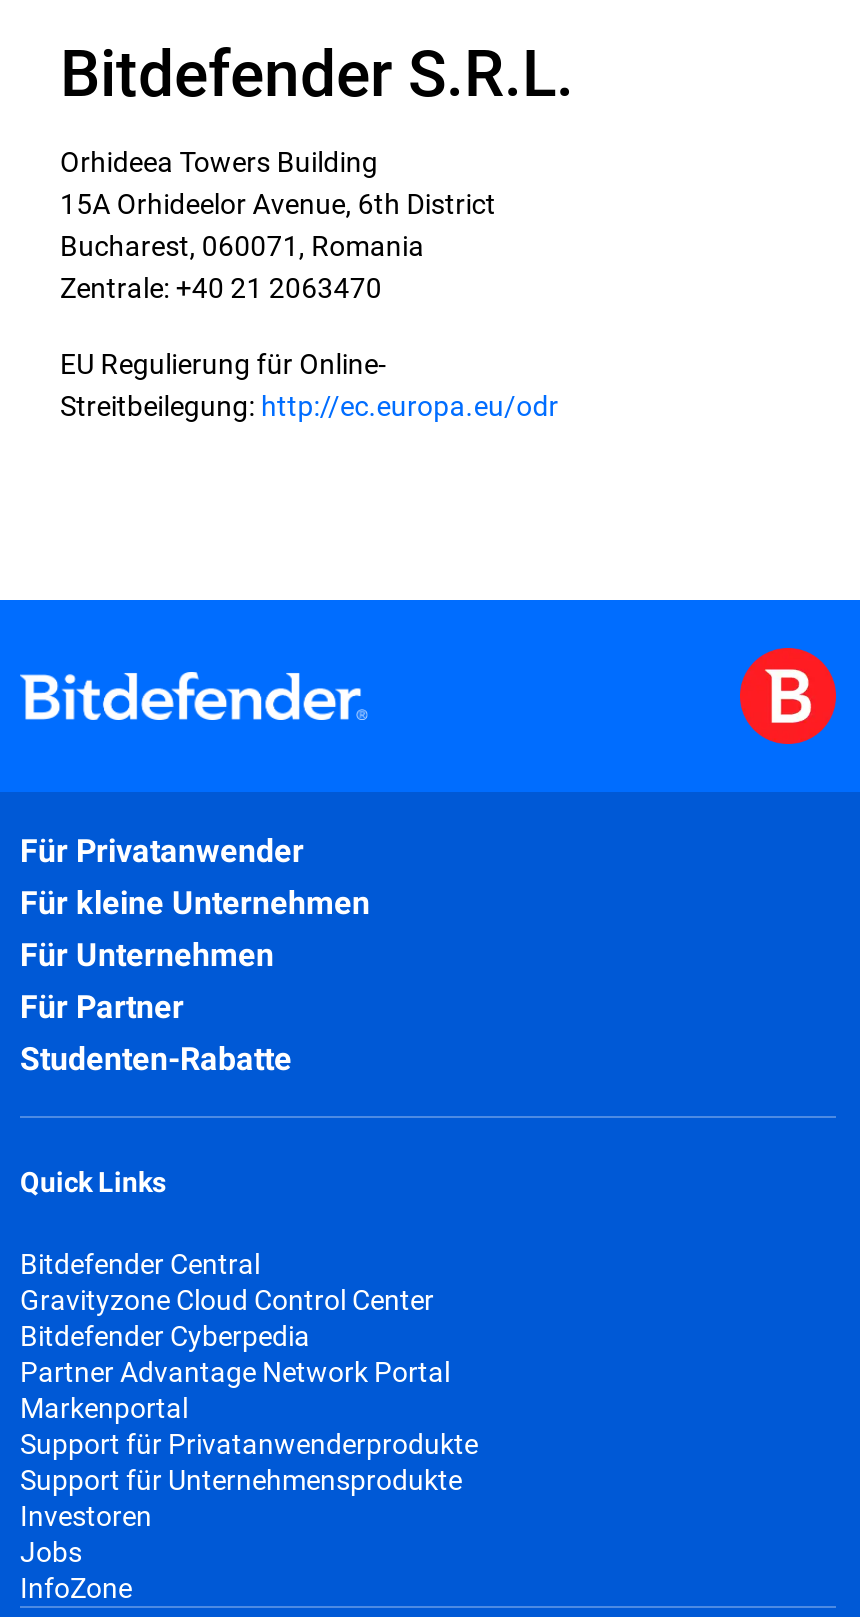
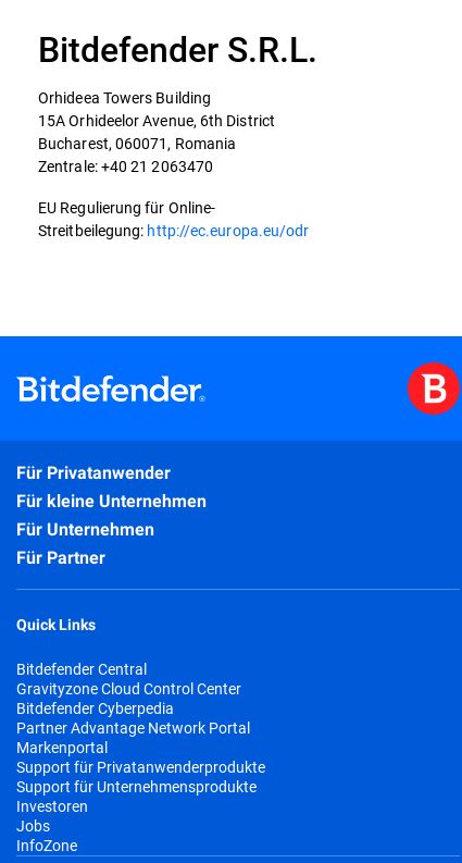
- Studenten-Rabatte
